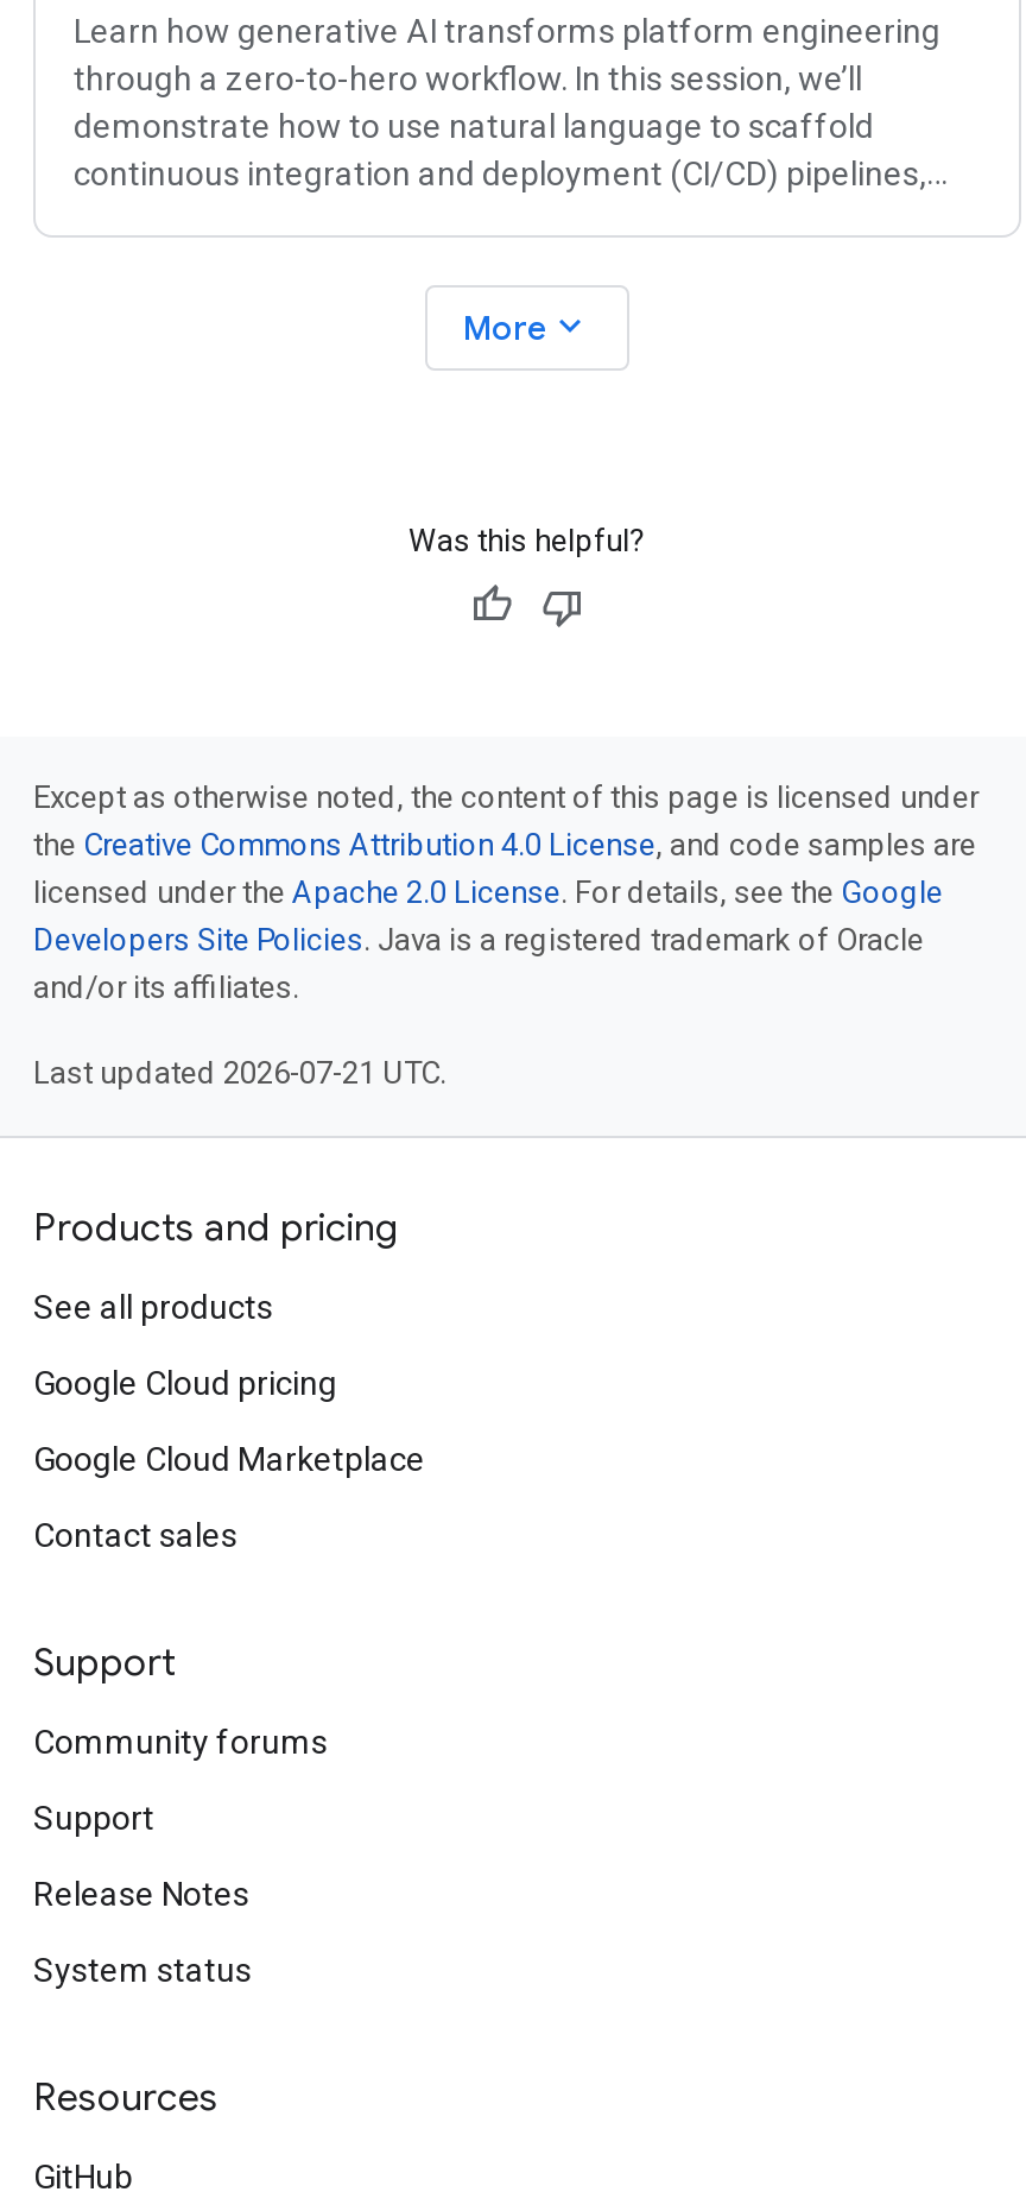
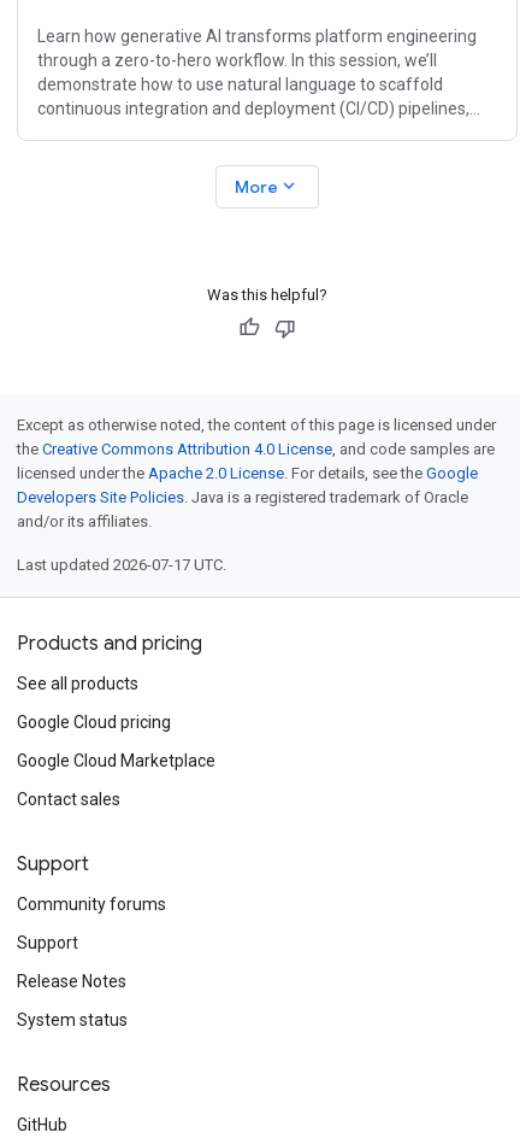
- Last updated 2026-07-21 UTC.
+ Last updated 2026-07-17 UTC.
